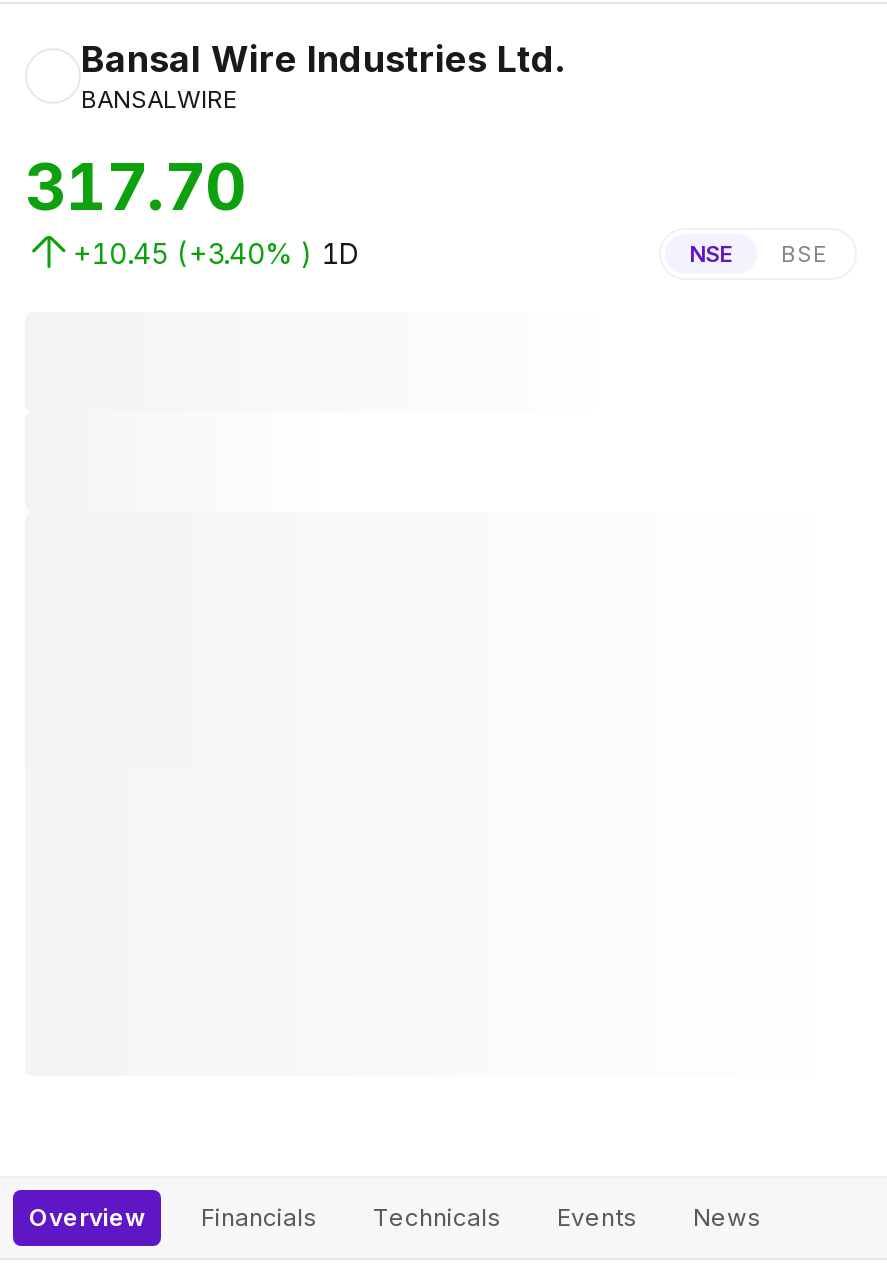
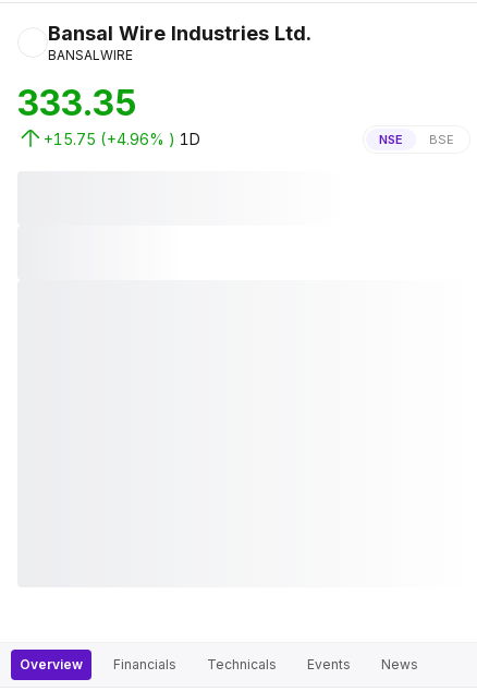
- 317.70
+ 333.35

- +10.45 (+3.40% ) 1D
+ +15.75 (+4.96% ) 1D
